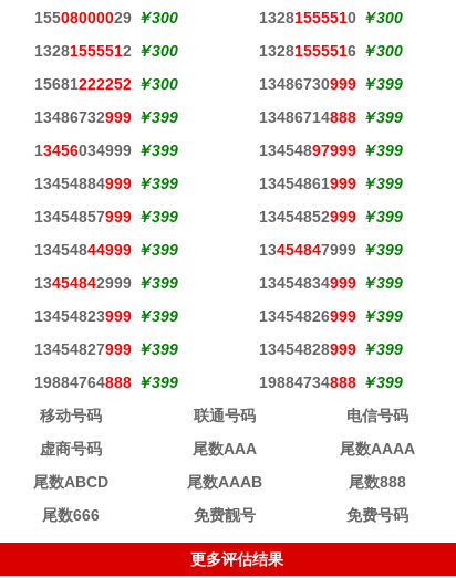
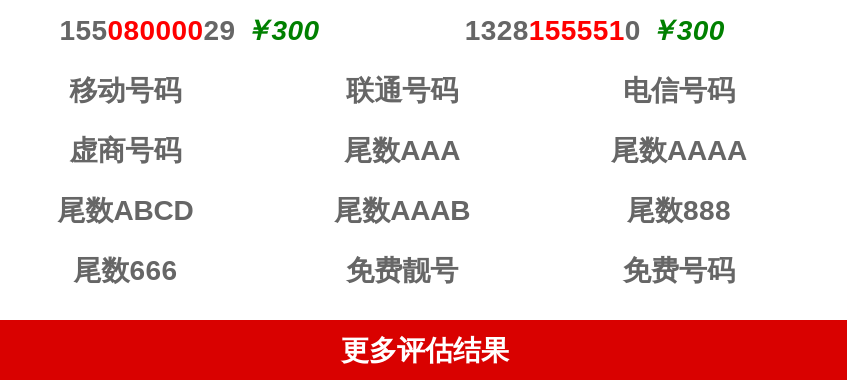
- 13281555512 ￥300
- 13281555516 ￥300
- 15681222252 ￥300
- 13486730999 ￥399
- 13486732999 ￥399
- 13486714888 ￥399
- 13456034999 ￥399
- 13454897999 ￥399
- 13454884999 ￥399
- 13454861999 ￥399
- 13454857999 ￥399
- 13454852999 ￥399
- 13454844999 ￥399
- 13454847999 ￥399
- 13454842999 ￥399
- 13454834999 ￥399
- 13454823999 ￥399
- 13454826999 ￥399
- 13454827999 ￥399
- 13454828999 ￥399
- 19884764888 ￥399
- 19884734888 ￥399
